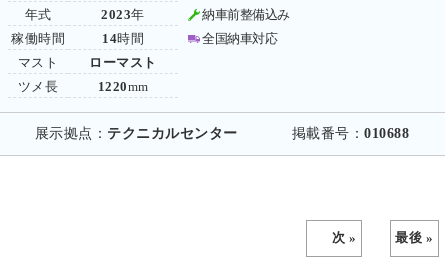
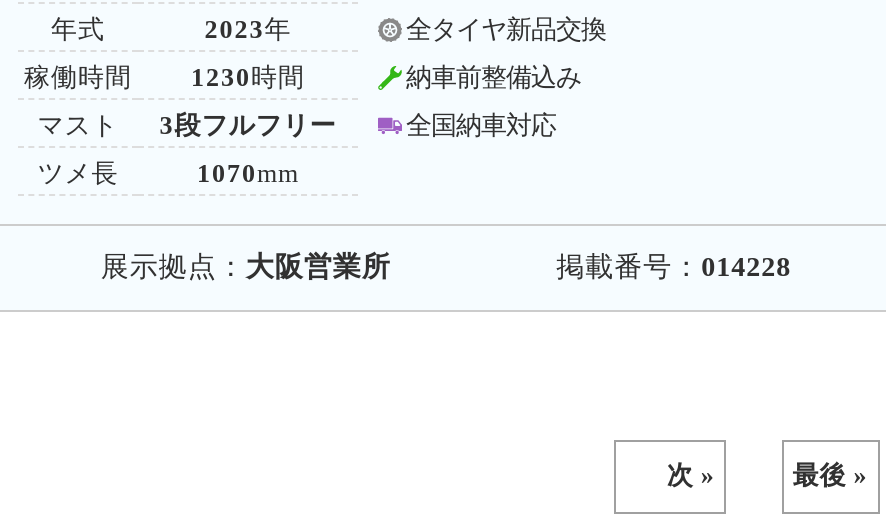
moved down: 納車前整備込み | 全国納車対応

+ 全タイヤ新品交換

- 14時間
+ 1230時間

- ローマスト
+ 3段フルフリー

- 1220mm
+ 1070mm

- 展示拠点：テクニカルセンター
- 掲載番号：010688
+ 展示拠点：大阪営業所
+ 掲載番号：014228
